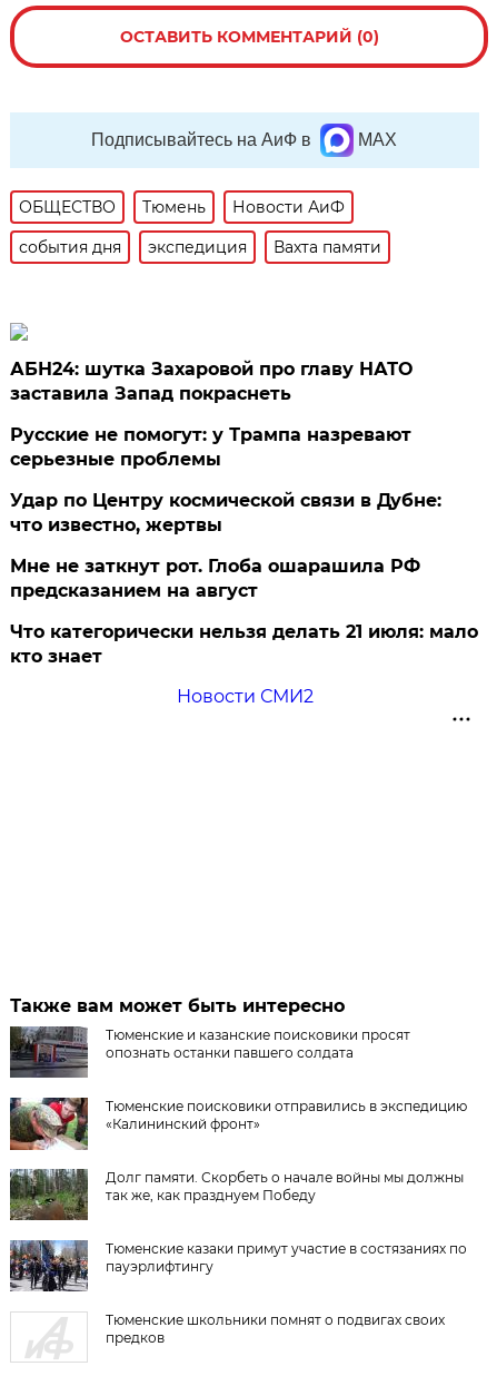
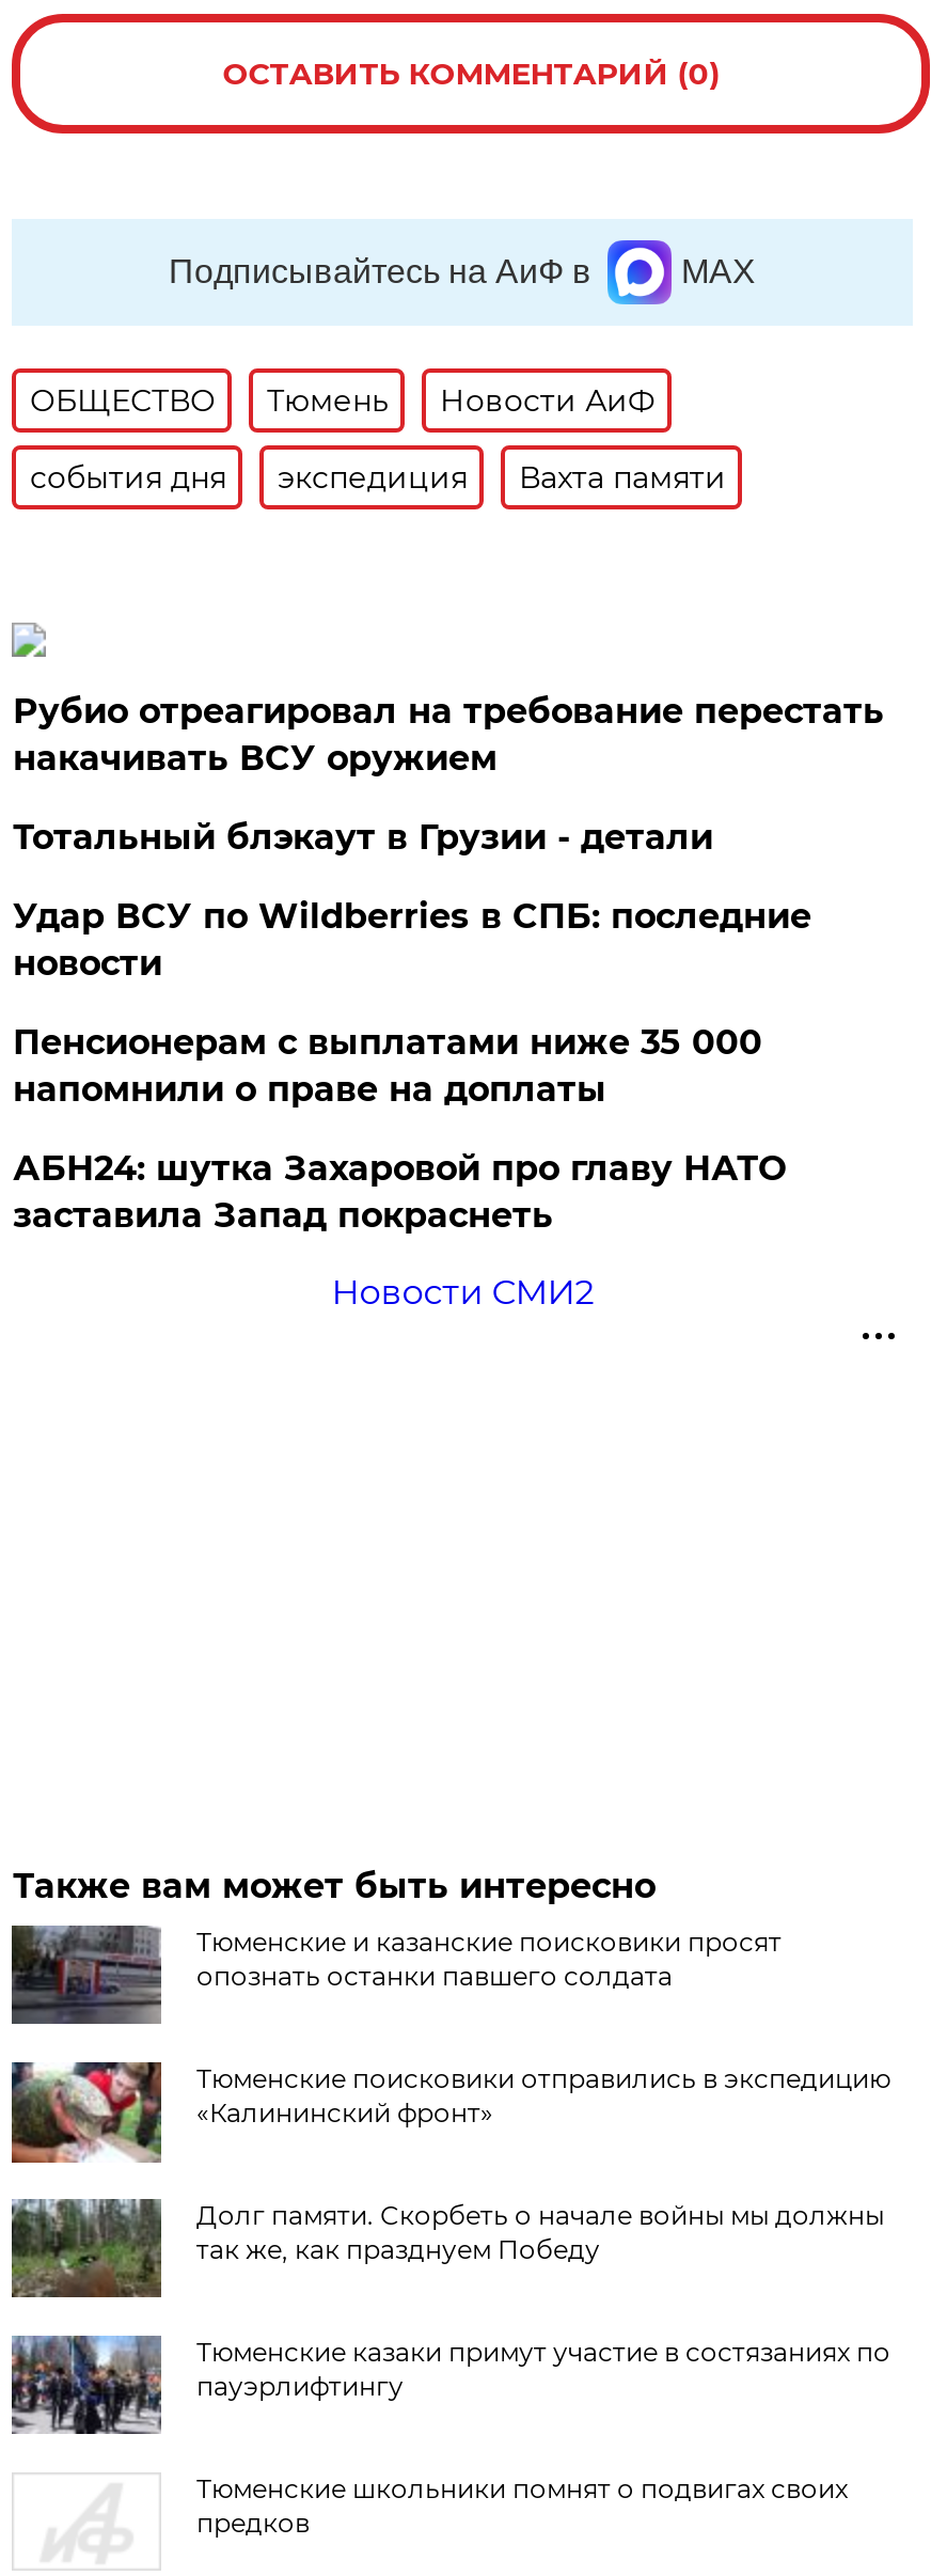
+ Рубио отреагировал на требование перестать
+ накачивать ВСУ оружием
+ Тотальный блэкаут в Грузии - детали
+ Удар ВСУ по Wildberries в СПБ: последние
+ новости
+ Пенсионерам с выплатами ниже 35 000
+ напомнили о праве на доплаты

moved down: АБН24: шутка Захаровой про главу НАТО | заставила Запад покраснеть

- Русские не помогут: у Трампа назревают
- серьезные проблемы
- Удар по Центру космической связи в Дубне:
- что известно, жертвы
- Мне не заткнут рот. Глоба ошарашила РФ
- предсказанием на август
- Что категорически нельзя делать 21 июля: мало
- кто знает
